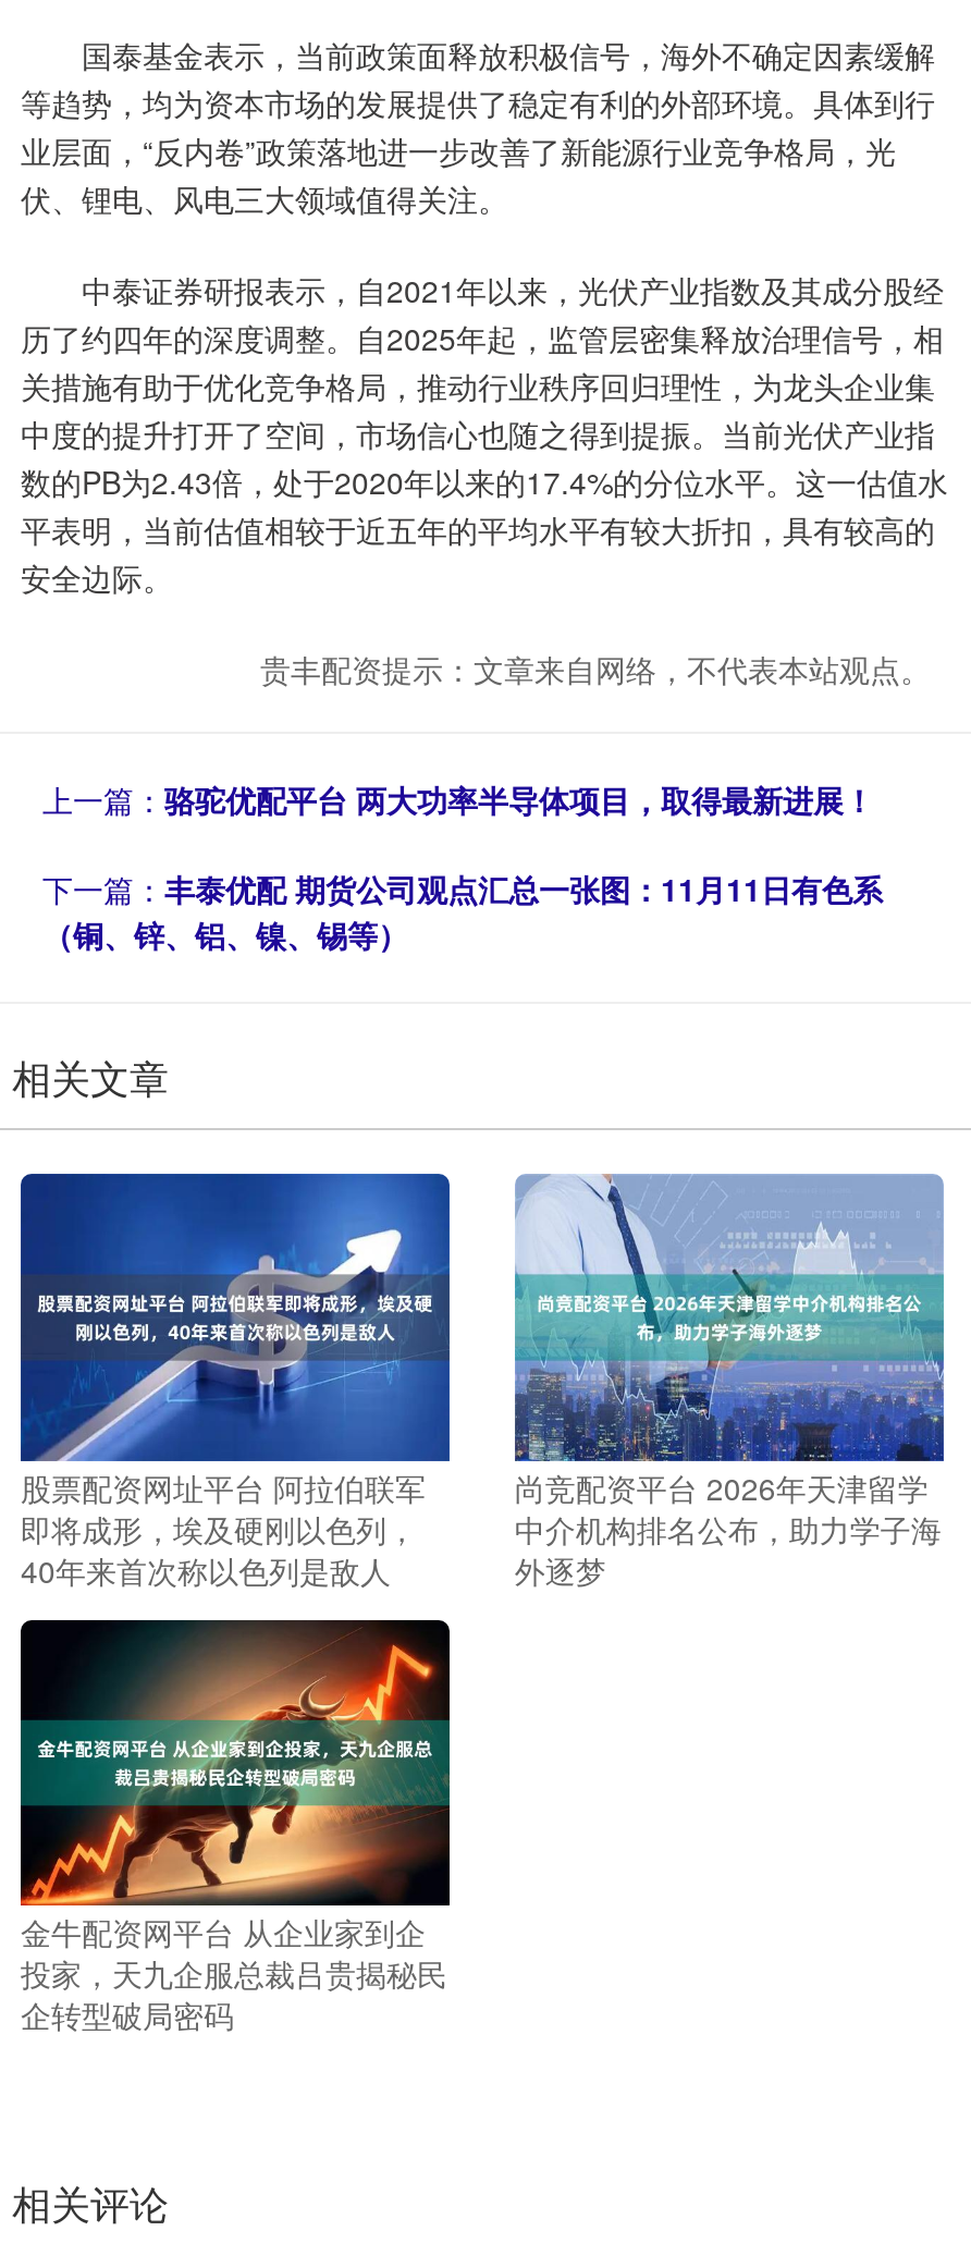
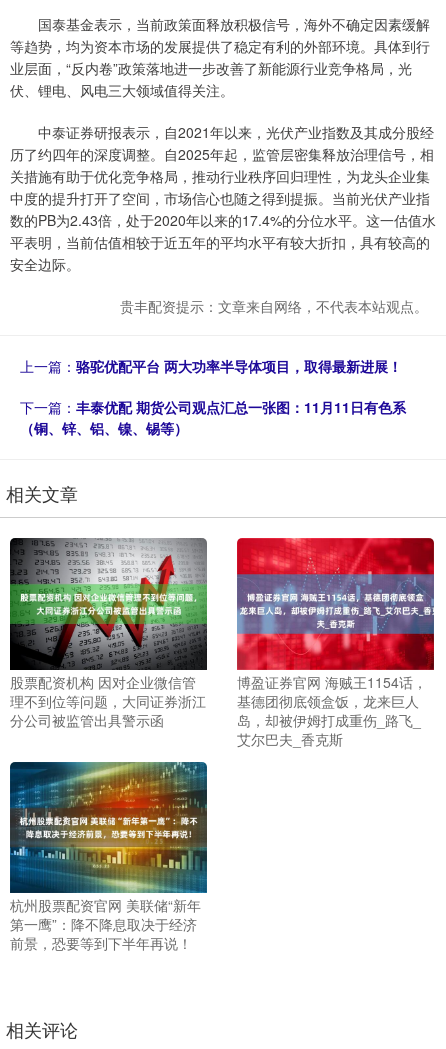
- [image]
- 股票配资网址平台 阿拉伯联军
- 即将成形，埃及硬刚以色列，
- 40年来首次称以色列是敌人
+ [image]
+ 股票配资机构 因对企业微信管
+ 理不到位等问题，大同证券浙江
+ 分公司被监管出具警示函

- [image]
- 尚竞配资平台 2026年天津留学
- 中介机构排名公布，助力学子海
- 外逐梦
+ [image]
+ 博盈证券官网 海贼王1154话，
+ 基德团彻底领盒饭，龙来巨人
+ 岛，却被伊姆打成重伤_路飞_
+ 艾尔巴夫_香克斯

- [image]
- 金牛配资网平台 从企业家到企
- 投家，天九企服总裁吕贵揭秘民
- 企转型破局密码
+ [image]
+ 杭州股票配资官网 美联储“新年
+ 第一鹰”：降不降息取决于经济
+ 前景，恐要等到下半年再说！
